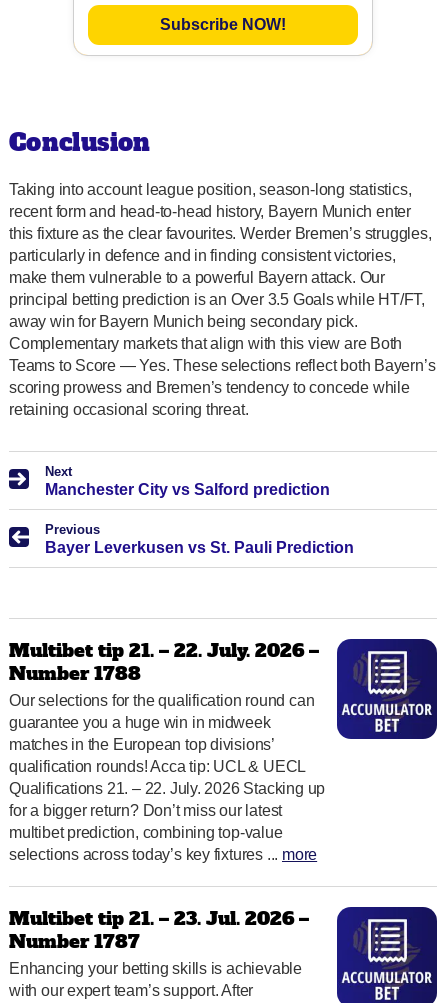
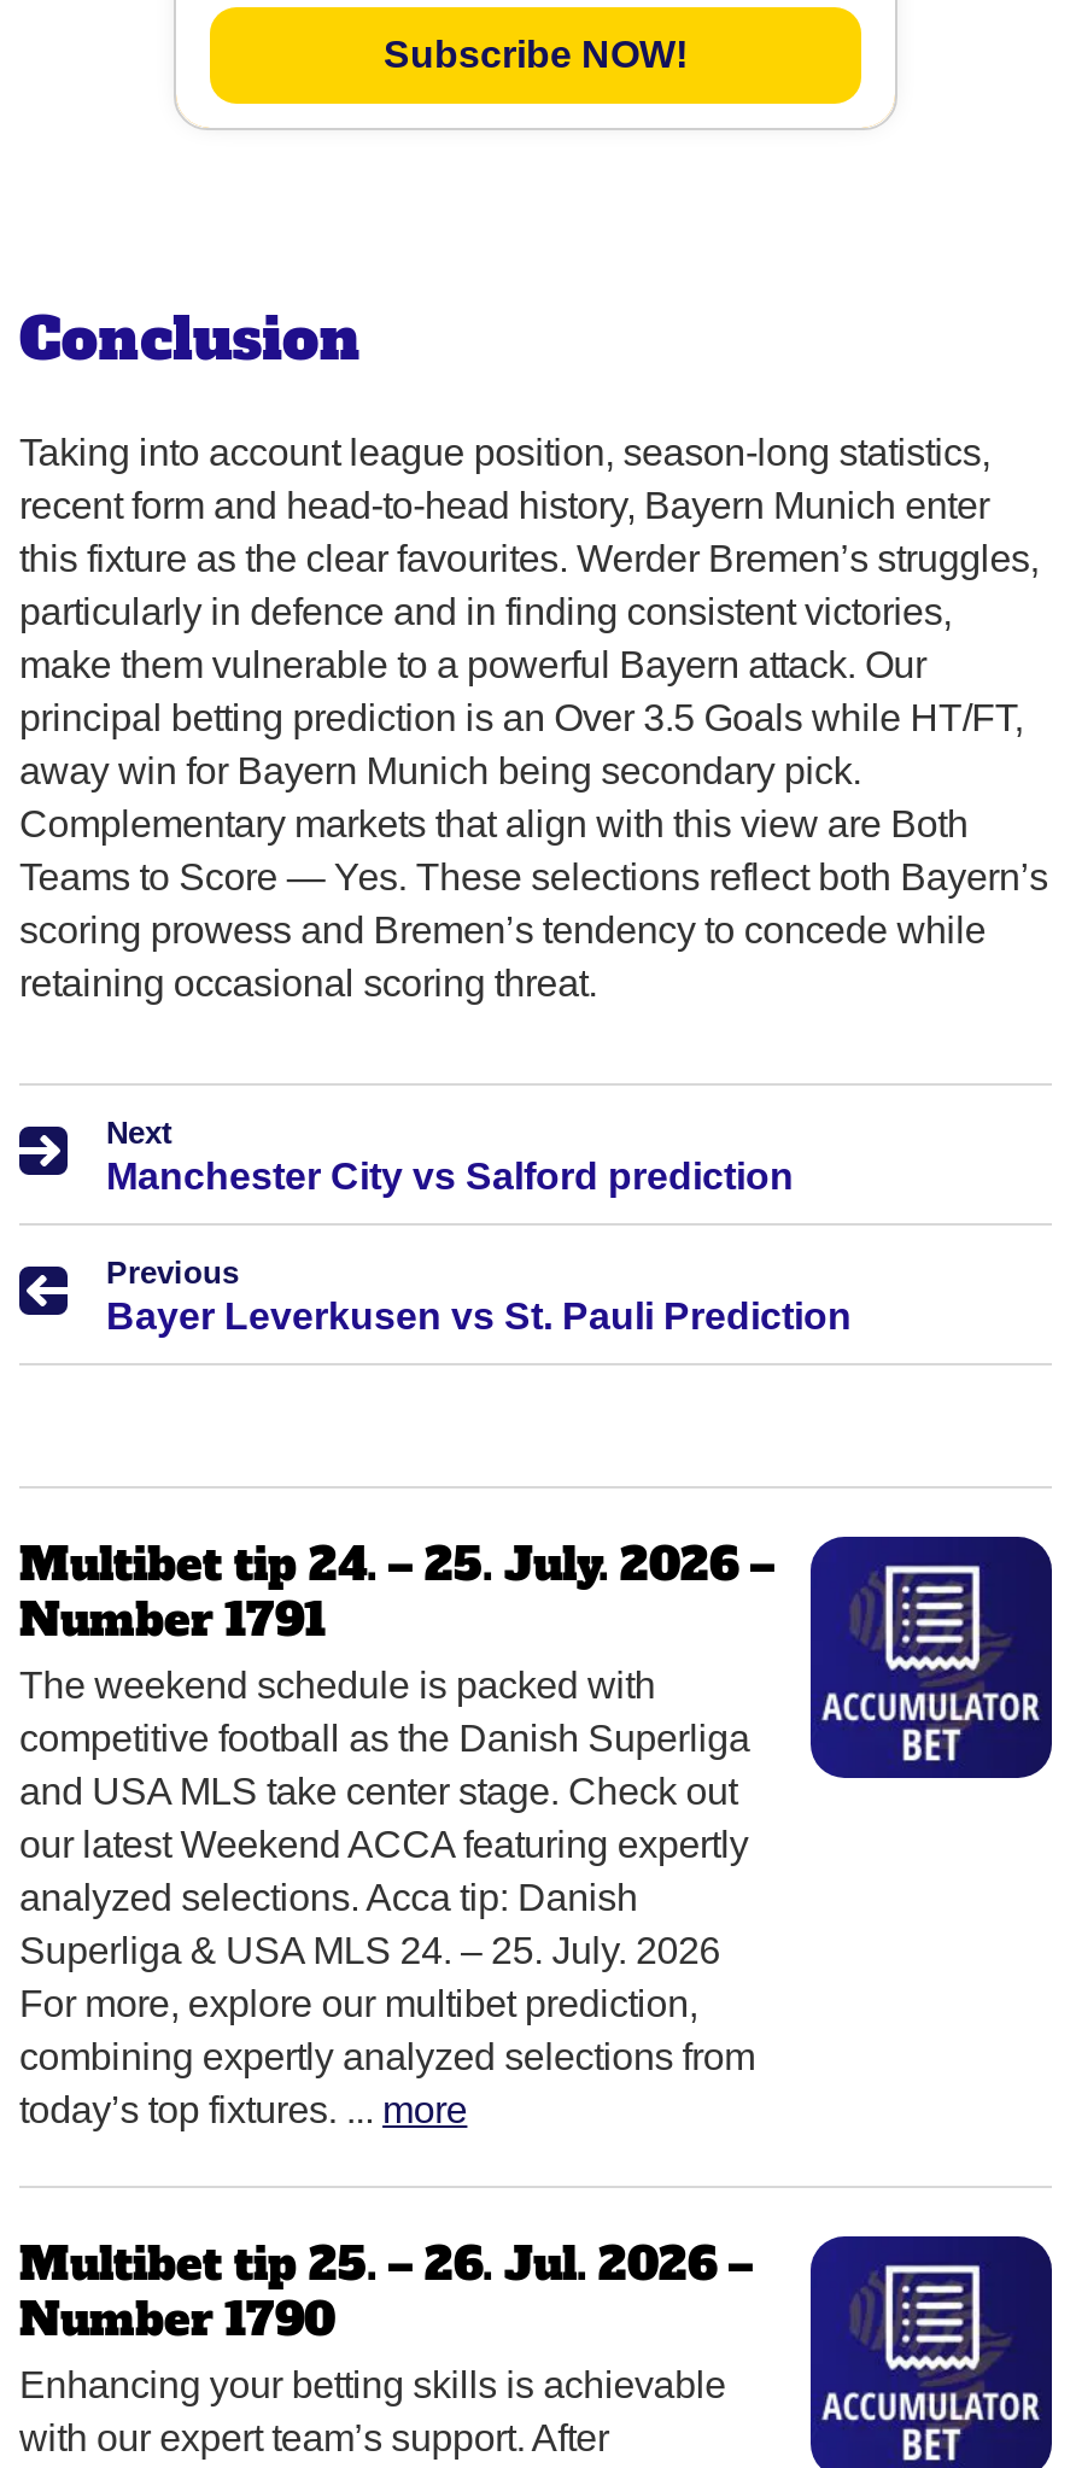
- Multibet tip 21. – 22. July. 2026 –
- Number 1788
- Our selections for the qualification round can
- guarantee you a huge win in midweek
- matches in the European top divisions’
- qualification rounds! Acca tip: UCL & UECL
- Qualifications 21. – 22. July. 2026 Stacking up
- for a bigger return? Don’t miss our latest
- multibet prediction, combining top-value
- selections across today’s key fixtures ... more
+ Multibet tip 24. – 25. July. 2026 –
+ Number 1791
+ The weekend schedule is packed with
+ competitive football as the Danish Superliga
+ and USA MLS take center stage. Check out
+ our latest Weekend ACCA featuring expertly
+ analyzed selections. Acca tip: Danish
+ Superliga & USA MLS 24. – 25. July. 2026
+ For more, explore our multibet prediction,
+ combining expertly analyzed selections from
+ today’s top fixtures. ... more

- Multibet tip 21. – 23. Jul. 2026 –
- Number 1787
+ Multibet tip 25. – 26. Jul. 2026 –
+ Number 1790
